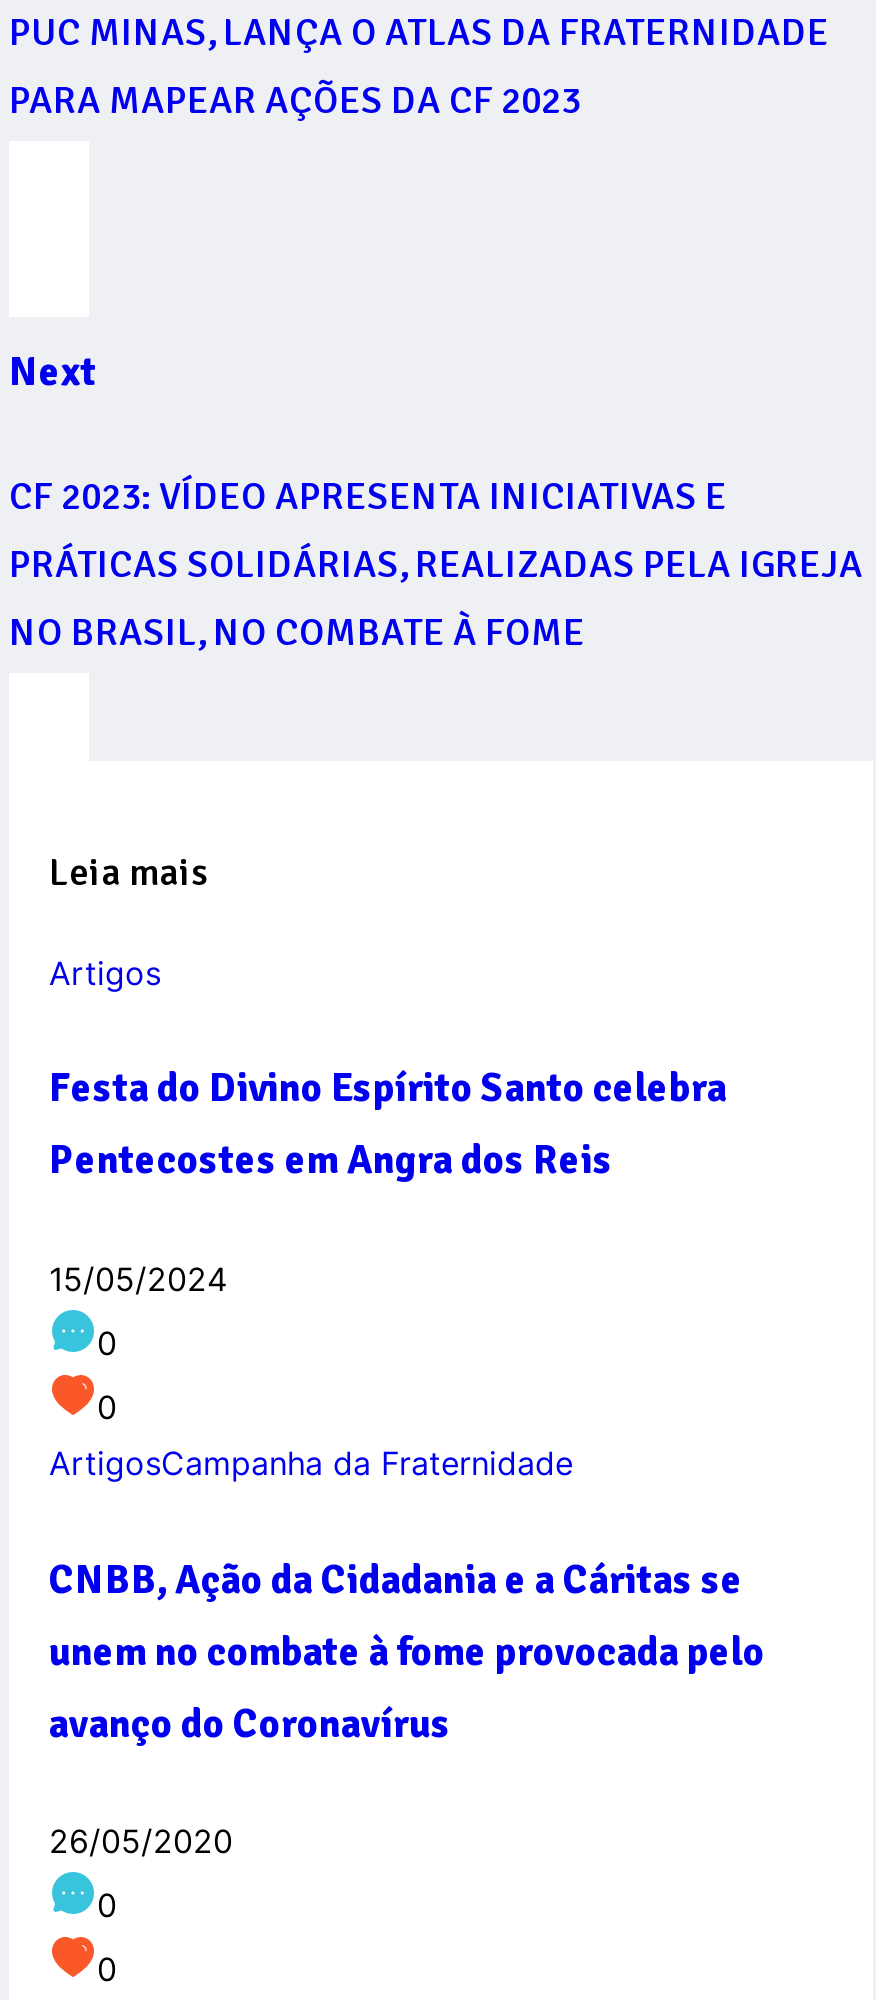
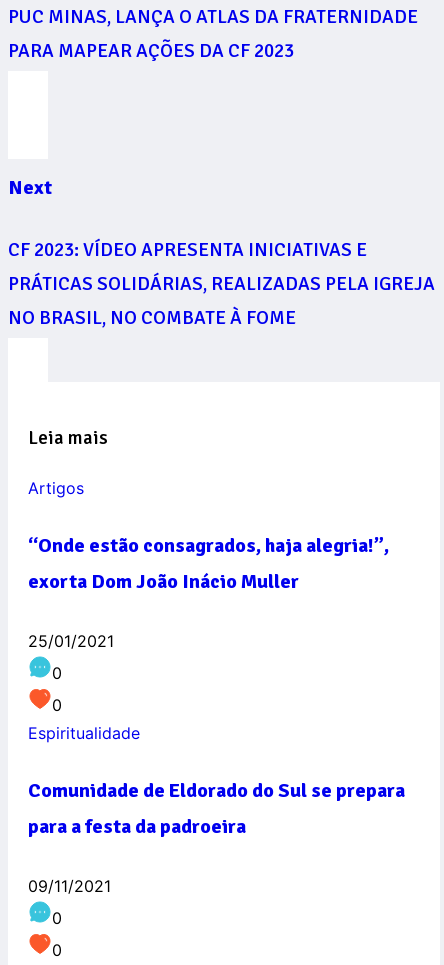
- Festa do Divino Espírito Santo celebra
- Pentecostes em Angra dos Reis
+ “Onde estão consagrados, haja alegria!”,
+ exorta Dom João Inácio Muller

- 15/05/2024
+ 25/01/2021

- ArtigosCampanha da Fraternidade
+ Espiritualidade

- CNBB, Ação da Cidadania e a Cáritas se
- unem no combate à fome provocada pelo
- avanço do Coronavírus
+ Comunidade de Eldorado do Sul se prepara
+ para a festa da padroeira

- 26/05/2020
+ 09/11/2021
